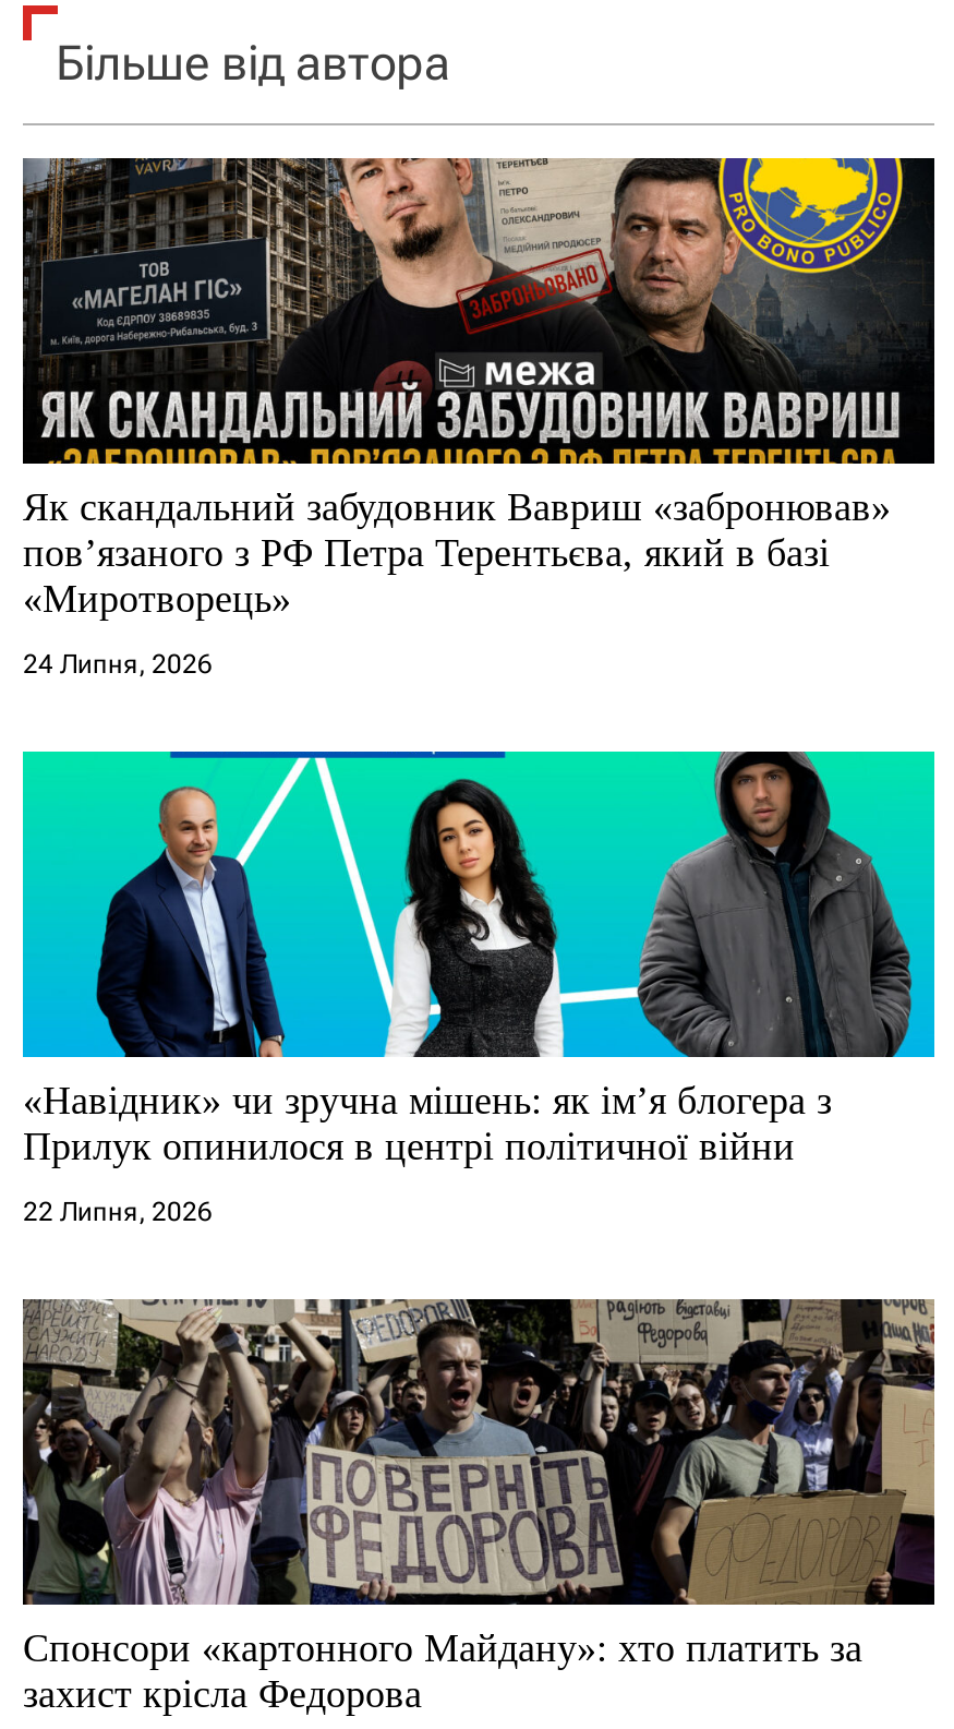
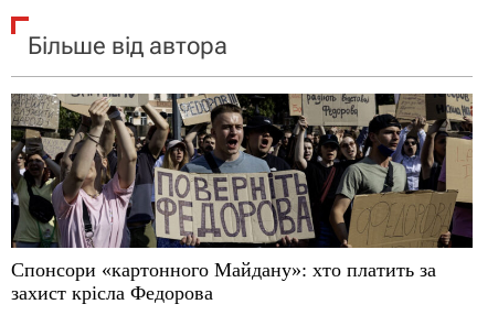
- [image]
- Як скандальний забудовник Вавриш «забронював»
- повʼязаного з РФ Петра Терентьєва, який в базі
- «Миротворець»
- 24 Липня, 2026

- [image]
- «Навідник» чи зручна мішень: як ім’я блогера з
- Прилук опинилося в центрі політичної війни
- 22 Липня, 2026
